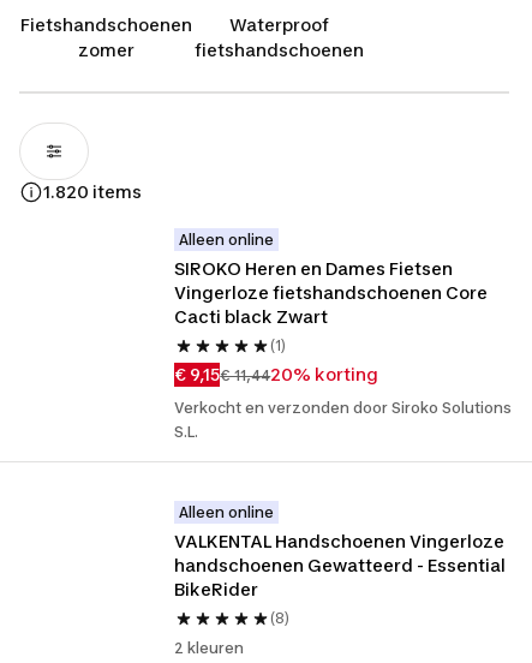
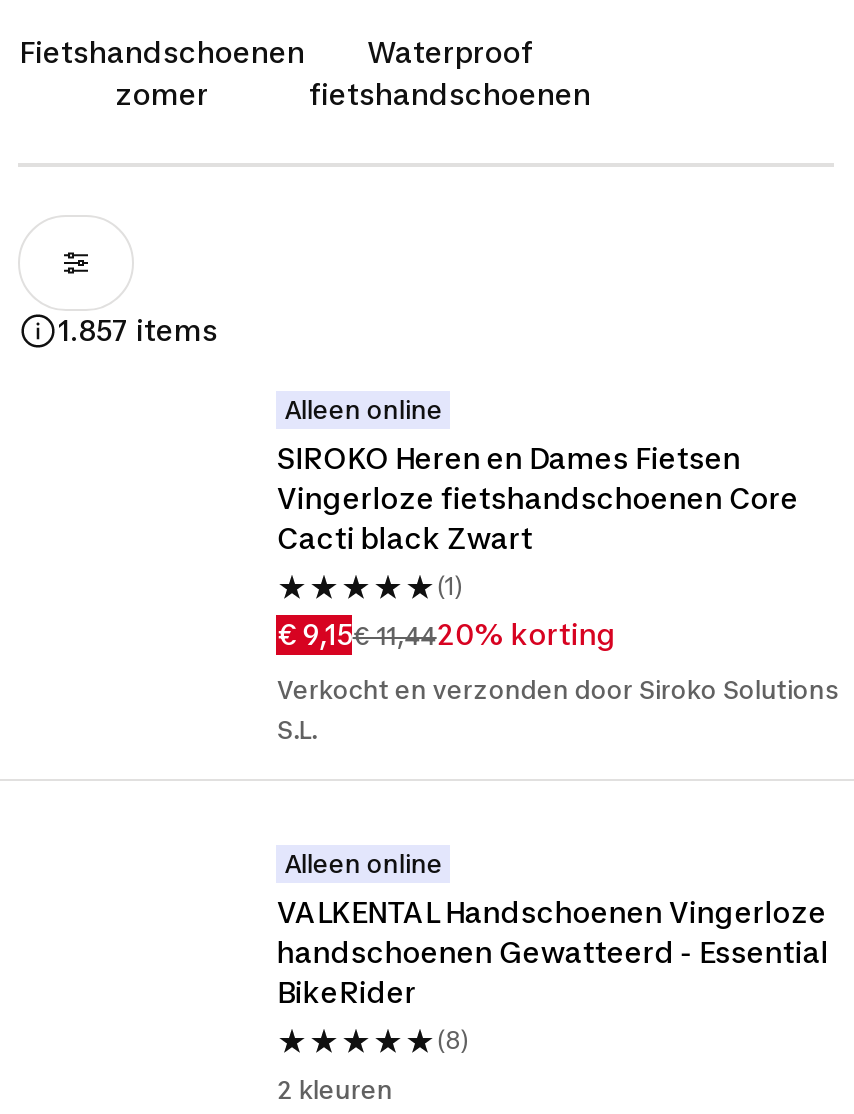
- 1.820 items
+ 1.857 items
